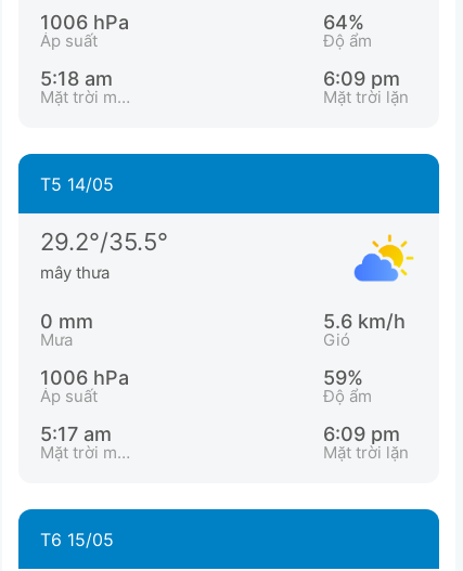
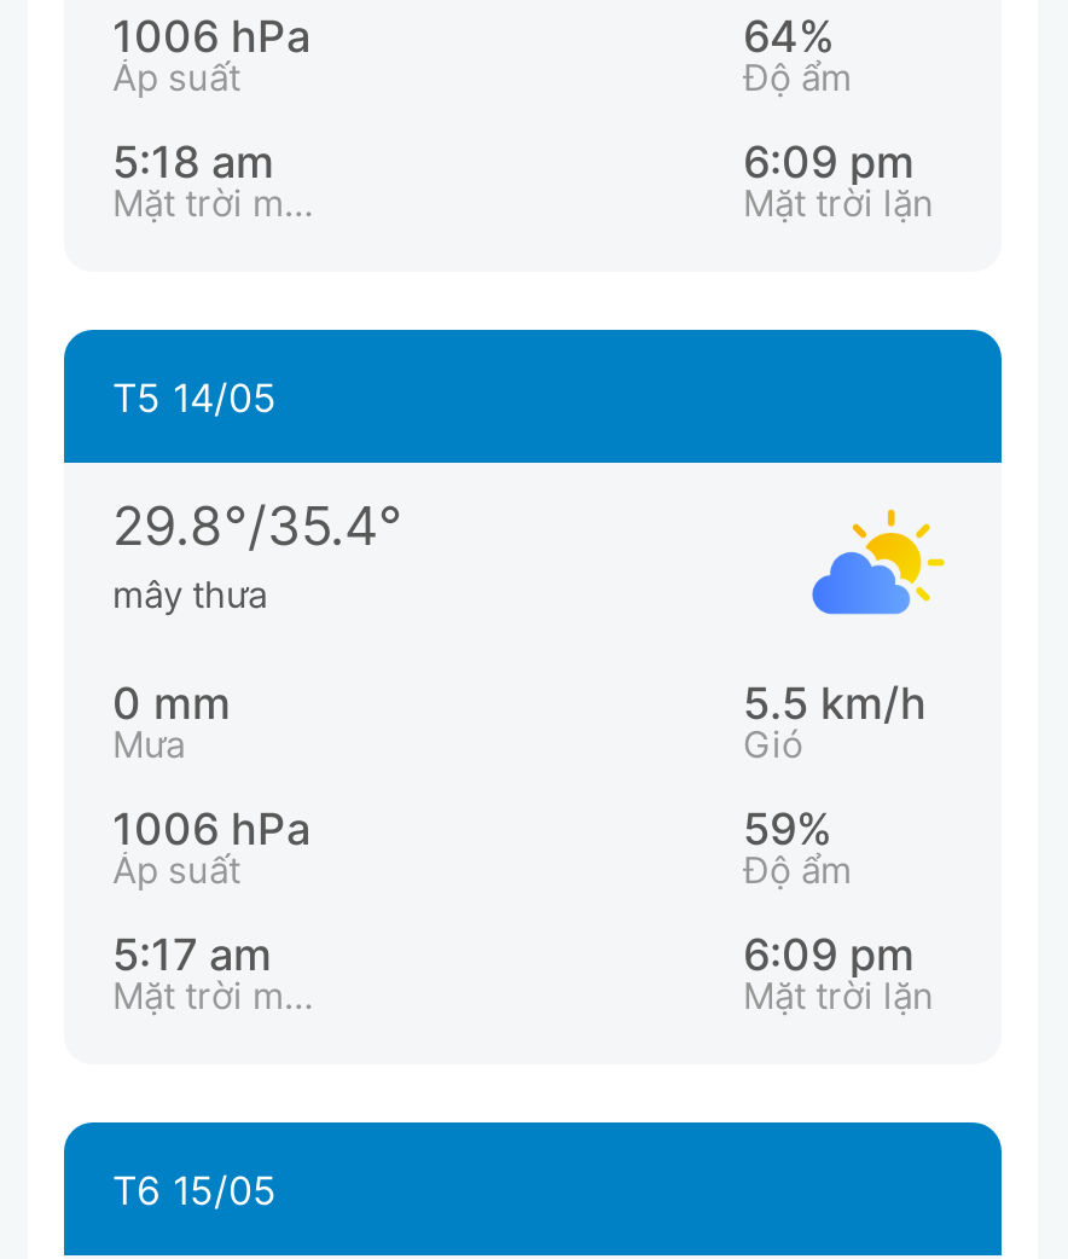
- 29.2°/35.5°
+ 29.8°/35.4°

- 5.6 km/h
+ 5.5 km/h
